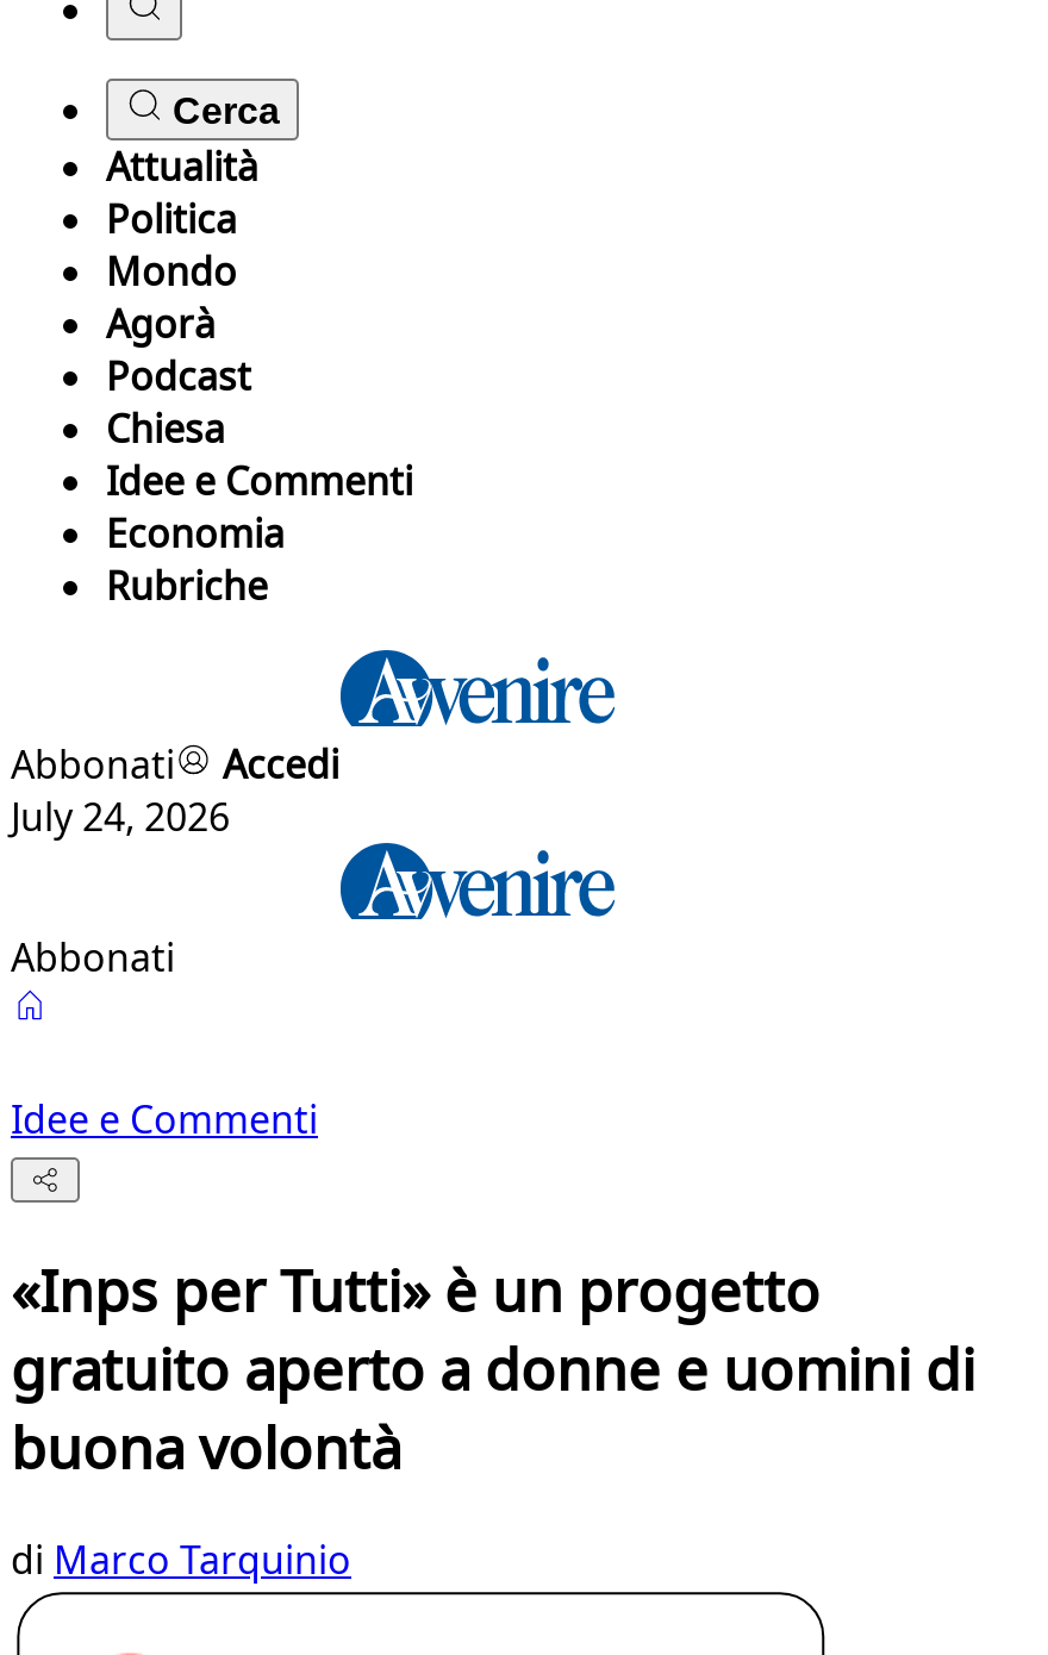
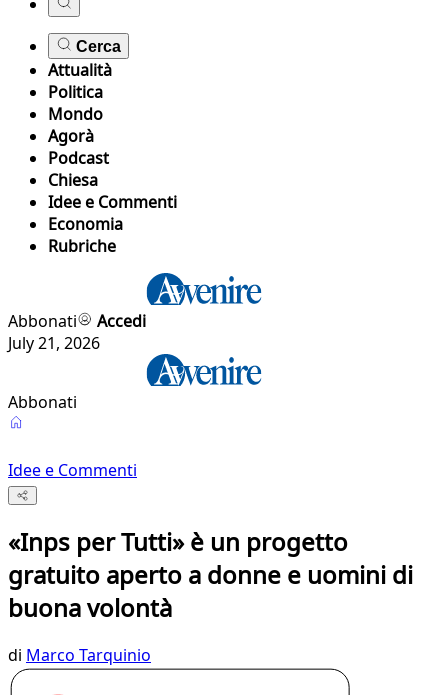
- July 24, 2026
+ July 21, 2026
